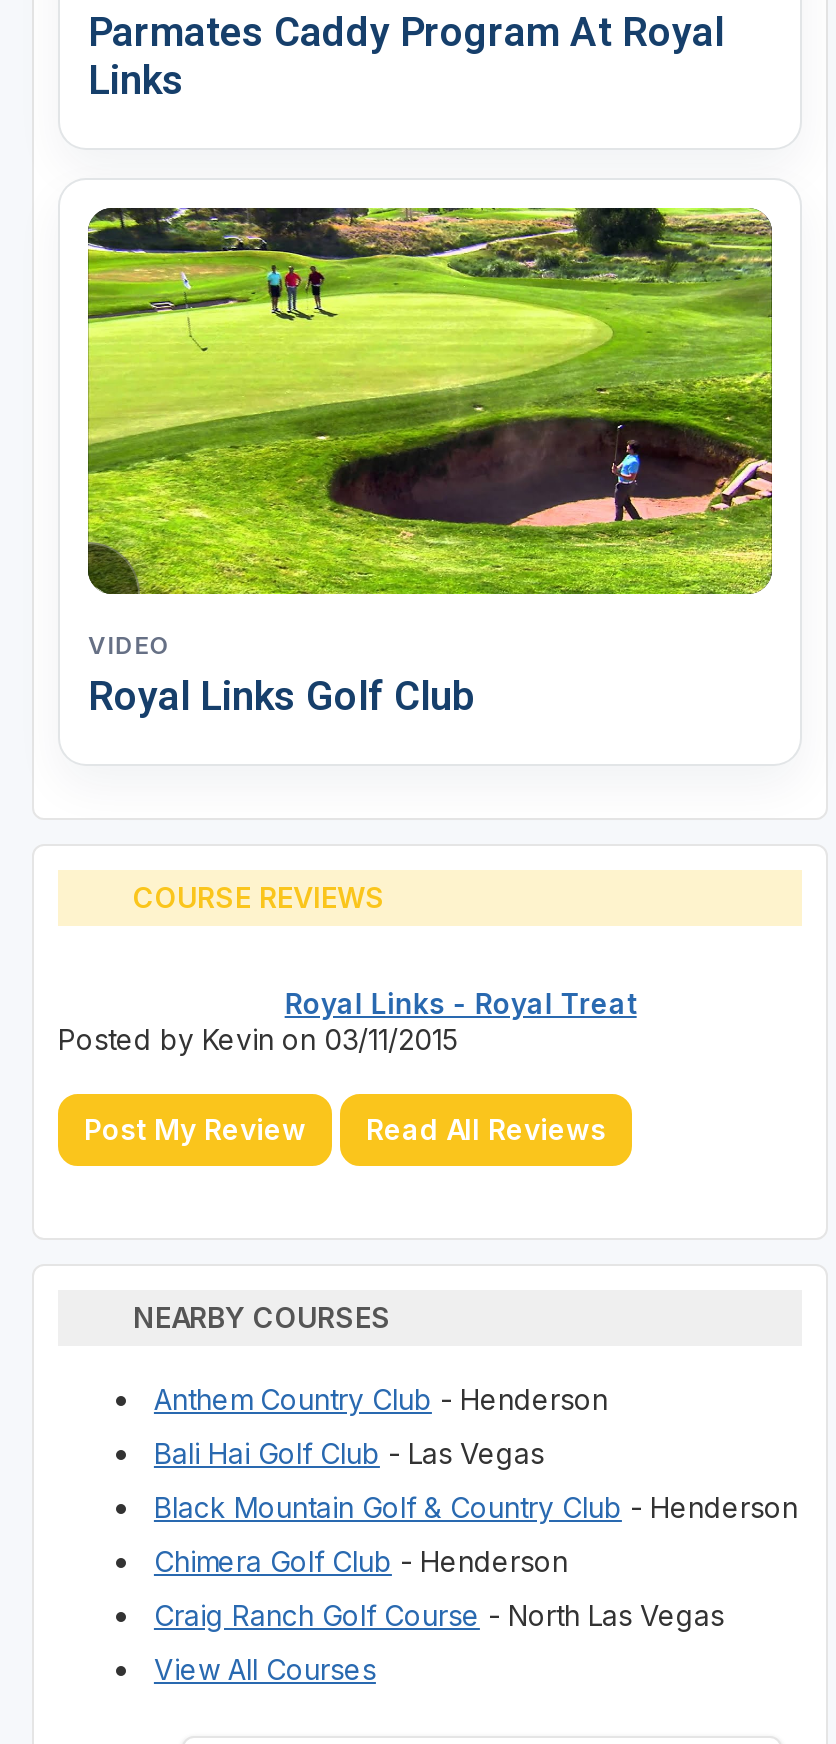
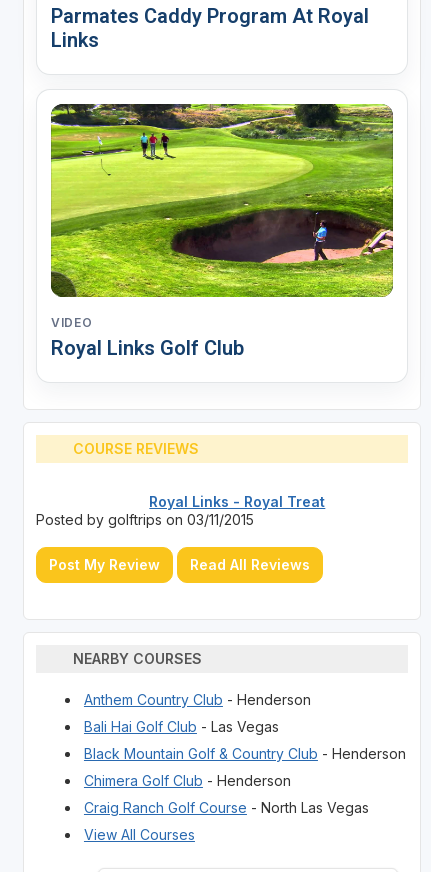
- Posted by Kevin on 03/11/2015
+ Posted by golftrips on 03/11/2015
